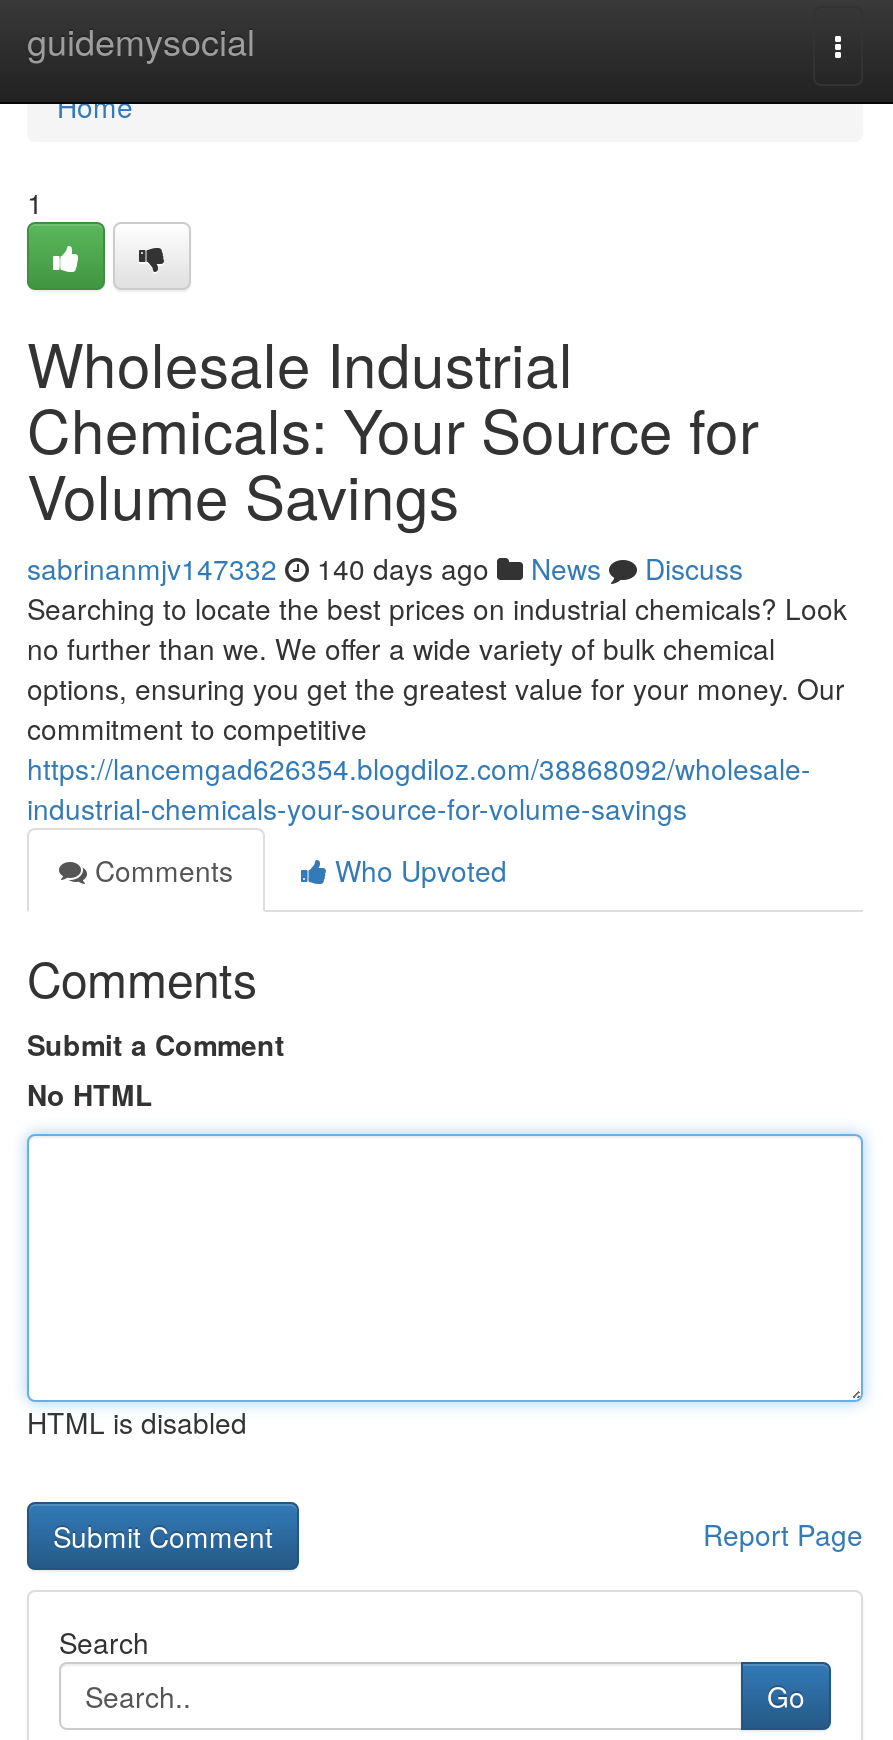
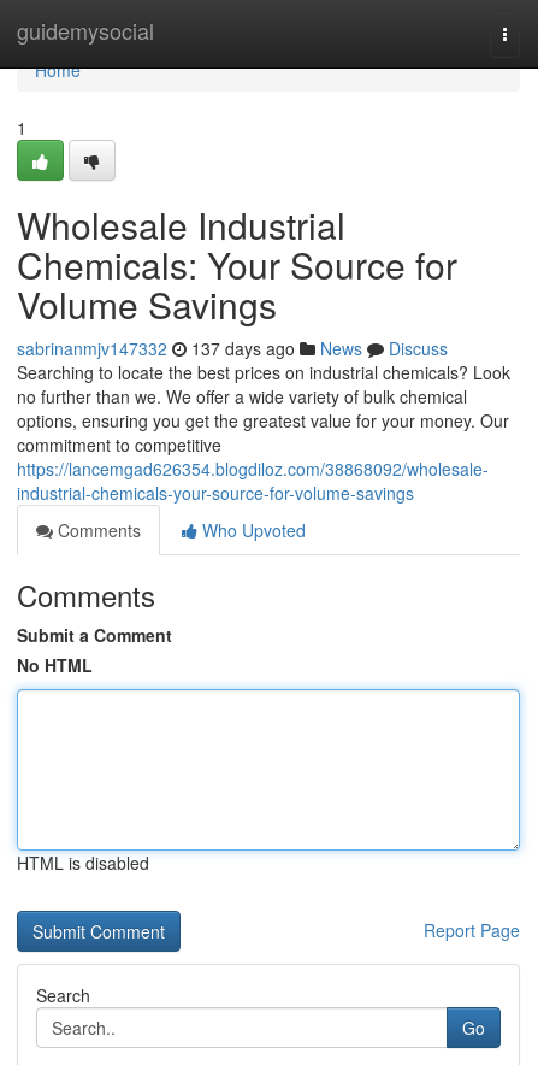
- sabrinanmjv147332 140 days ago News Discuss
+ sabrinanmjv147332 137 days ago News Discuss
